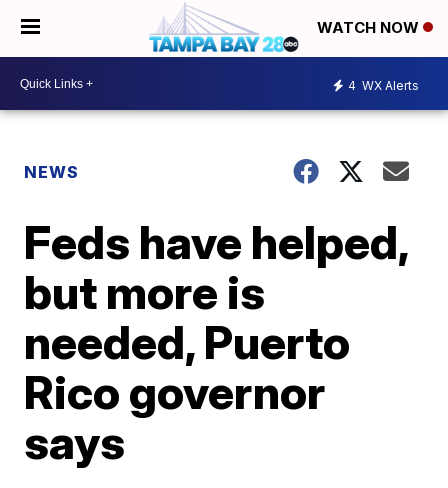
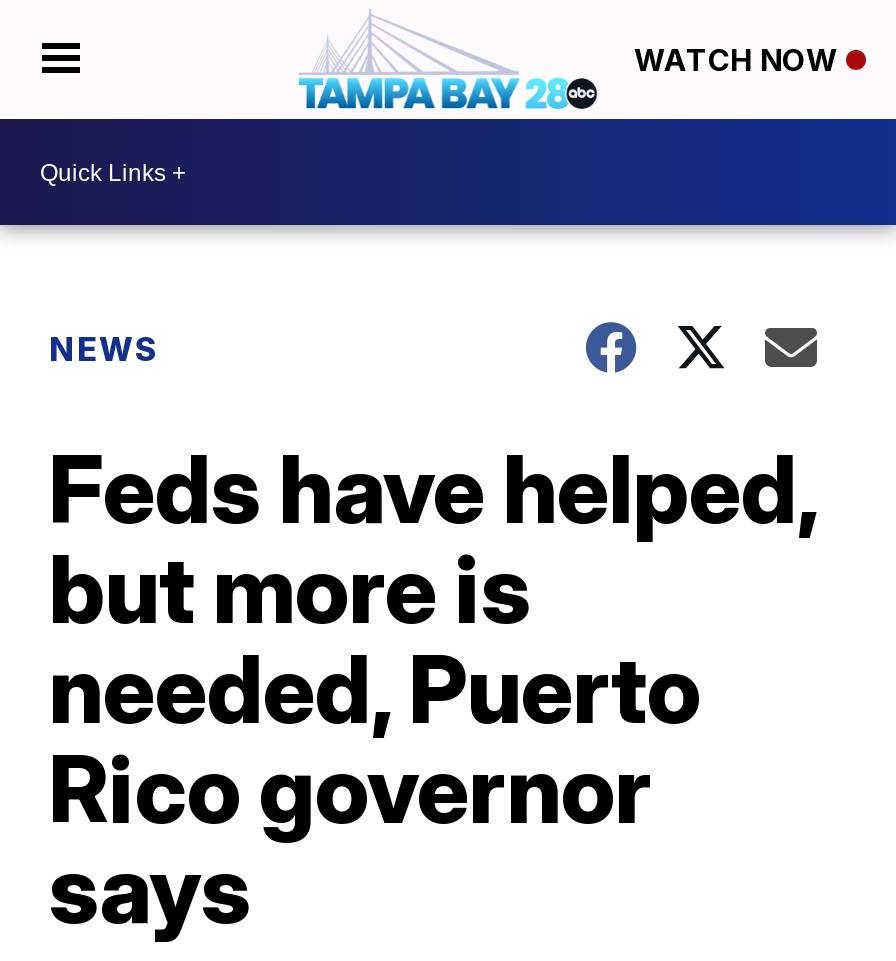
- 4 WX Alerts
